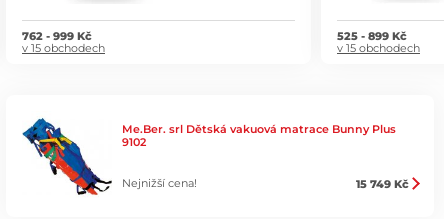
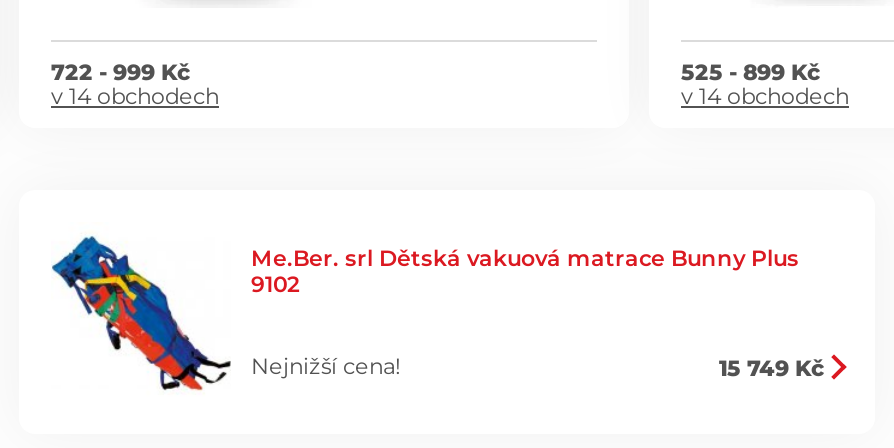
- 762 - 999 Kč
+ 722 - 999 Kč

- v 15 obchodech
+ v 14 obchodech

- v 15 obchodech
+ v 14 obchodech
